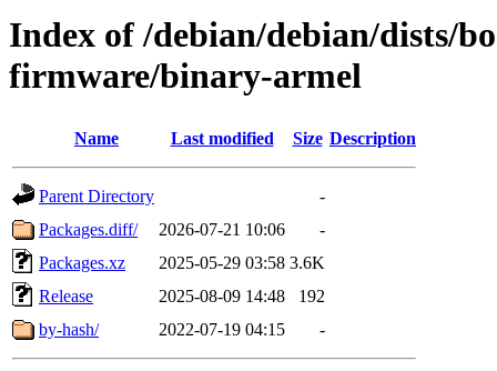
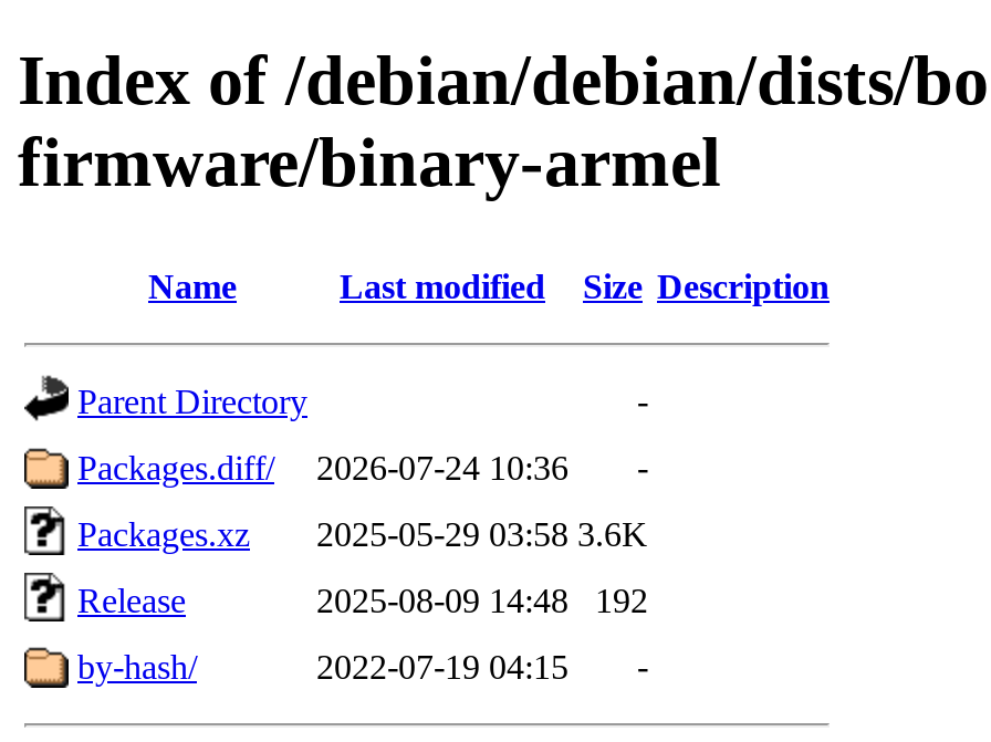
- 2026-07-21 10:06
+ 2026-07-24 10:36
